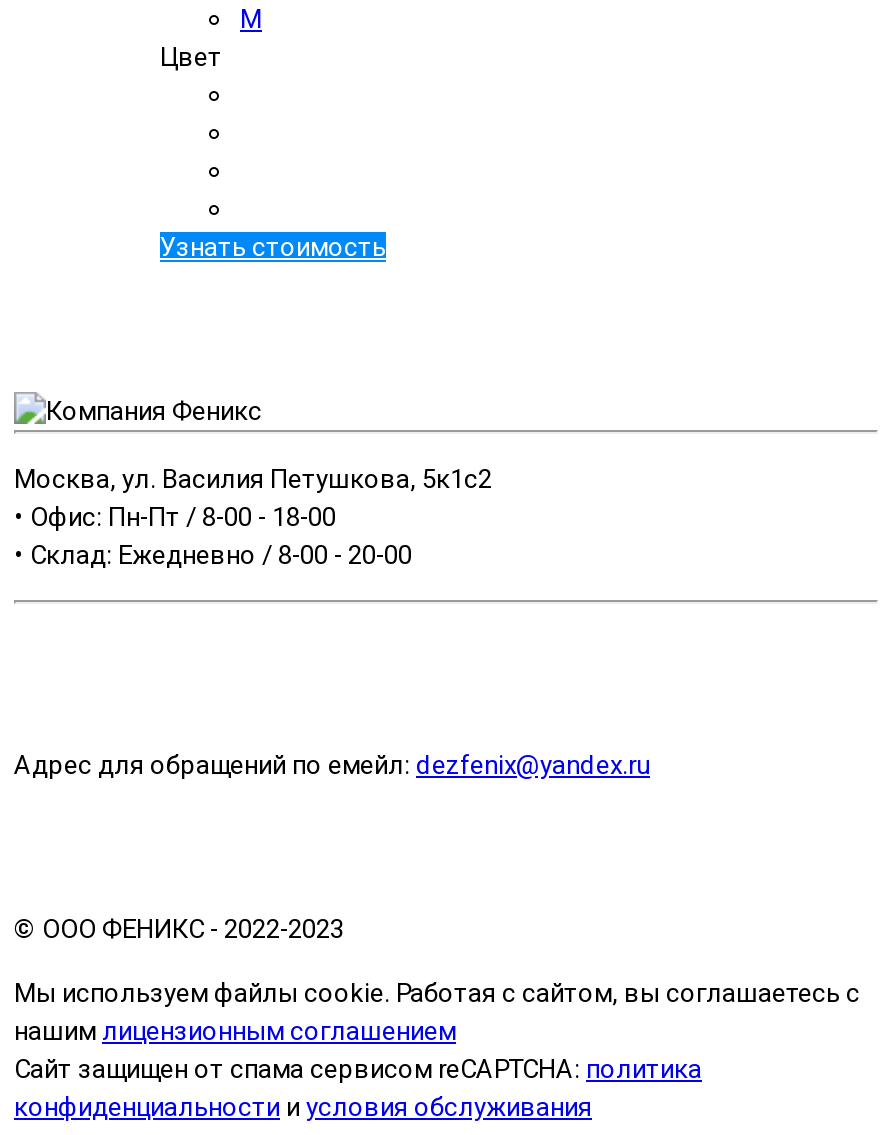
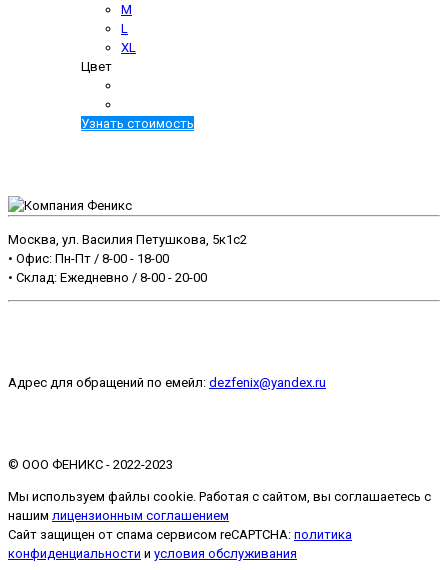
moved down: Цвет

+ L
+ XL
